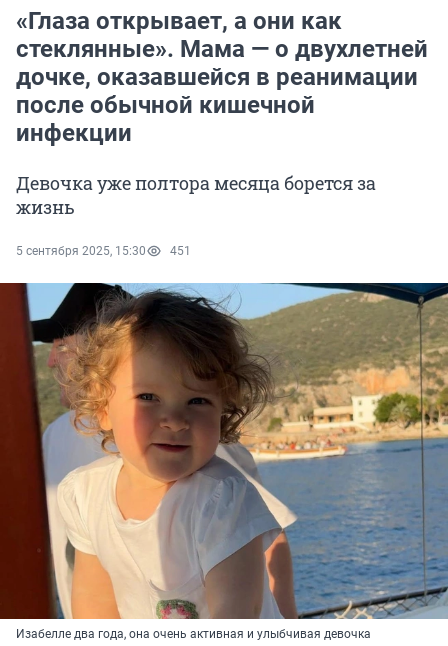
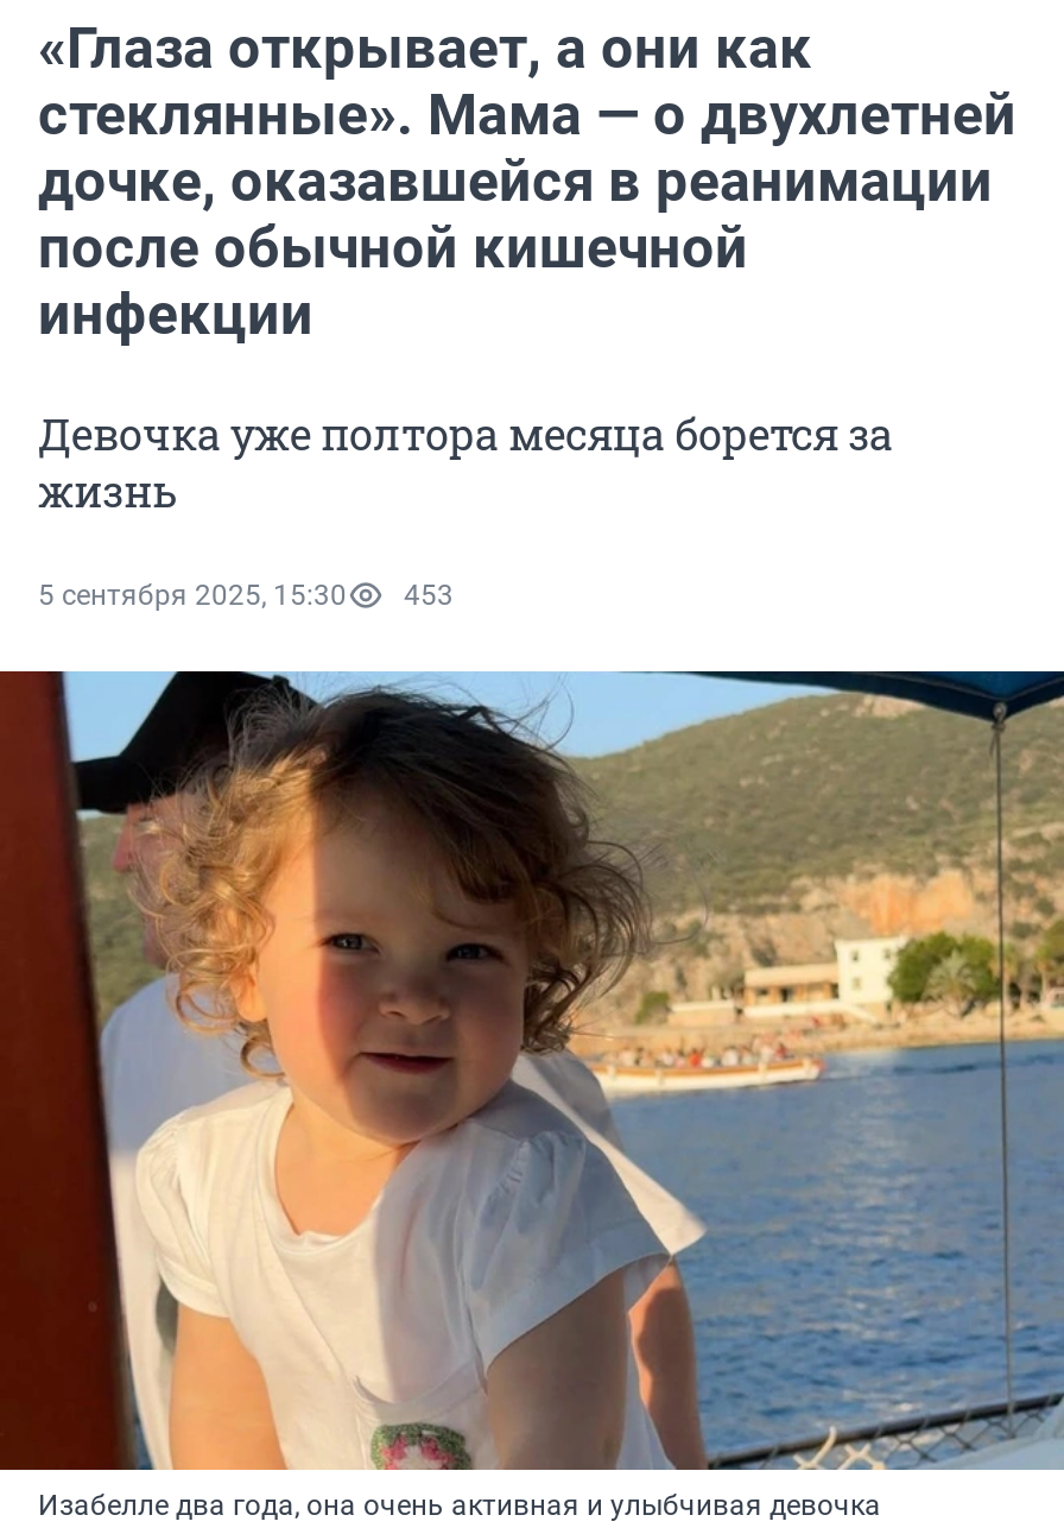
- 5 сентября 2025, 15:30 451
+ 5 сентября 2025, 15:30 453
